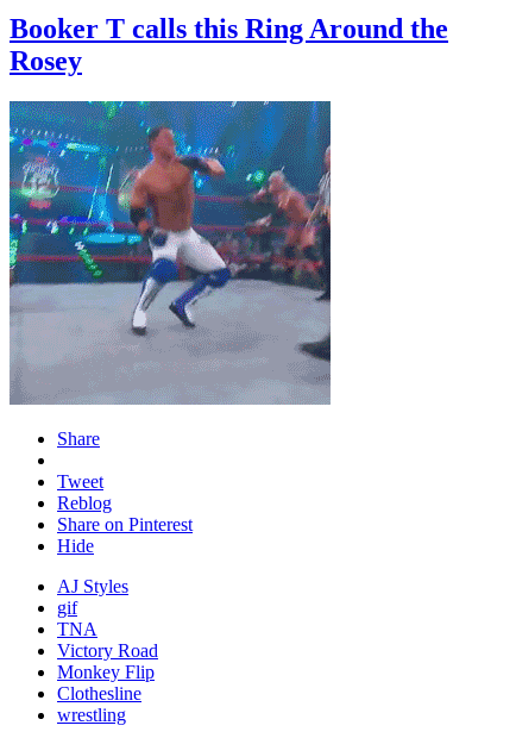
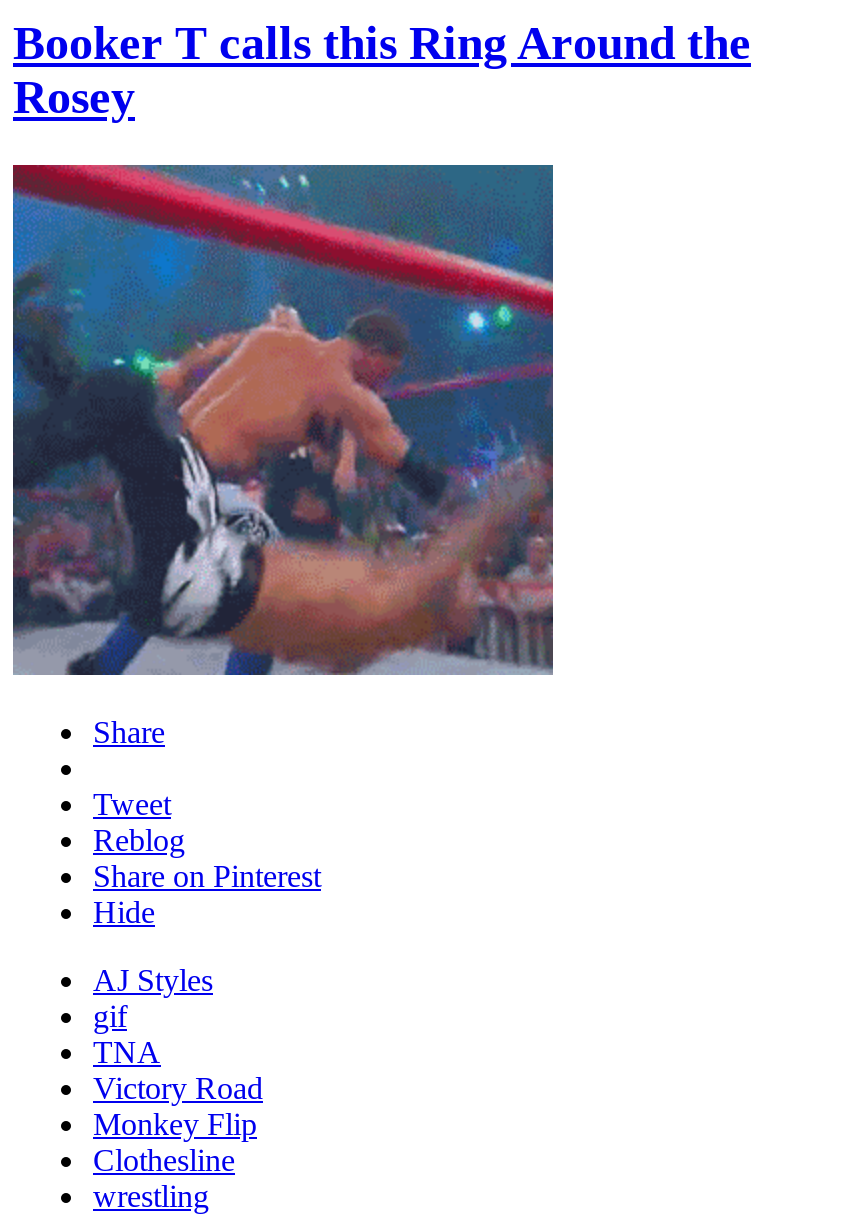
- [image]
+ [image]
